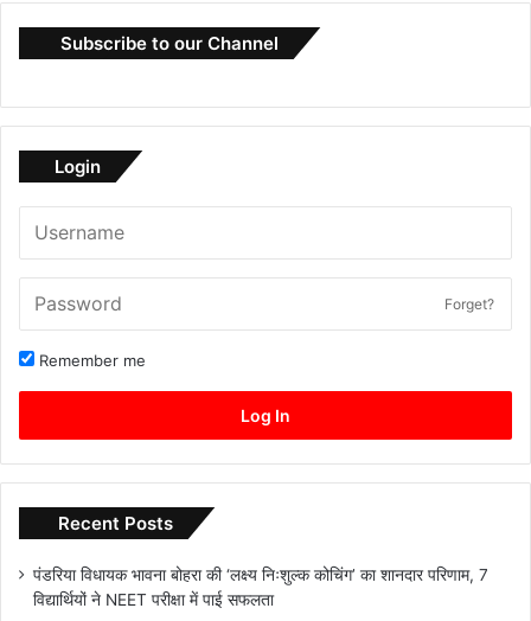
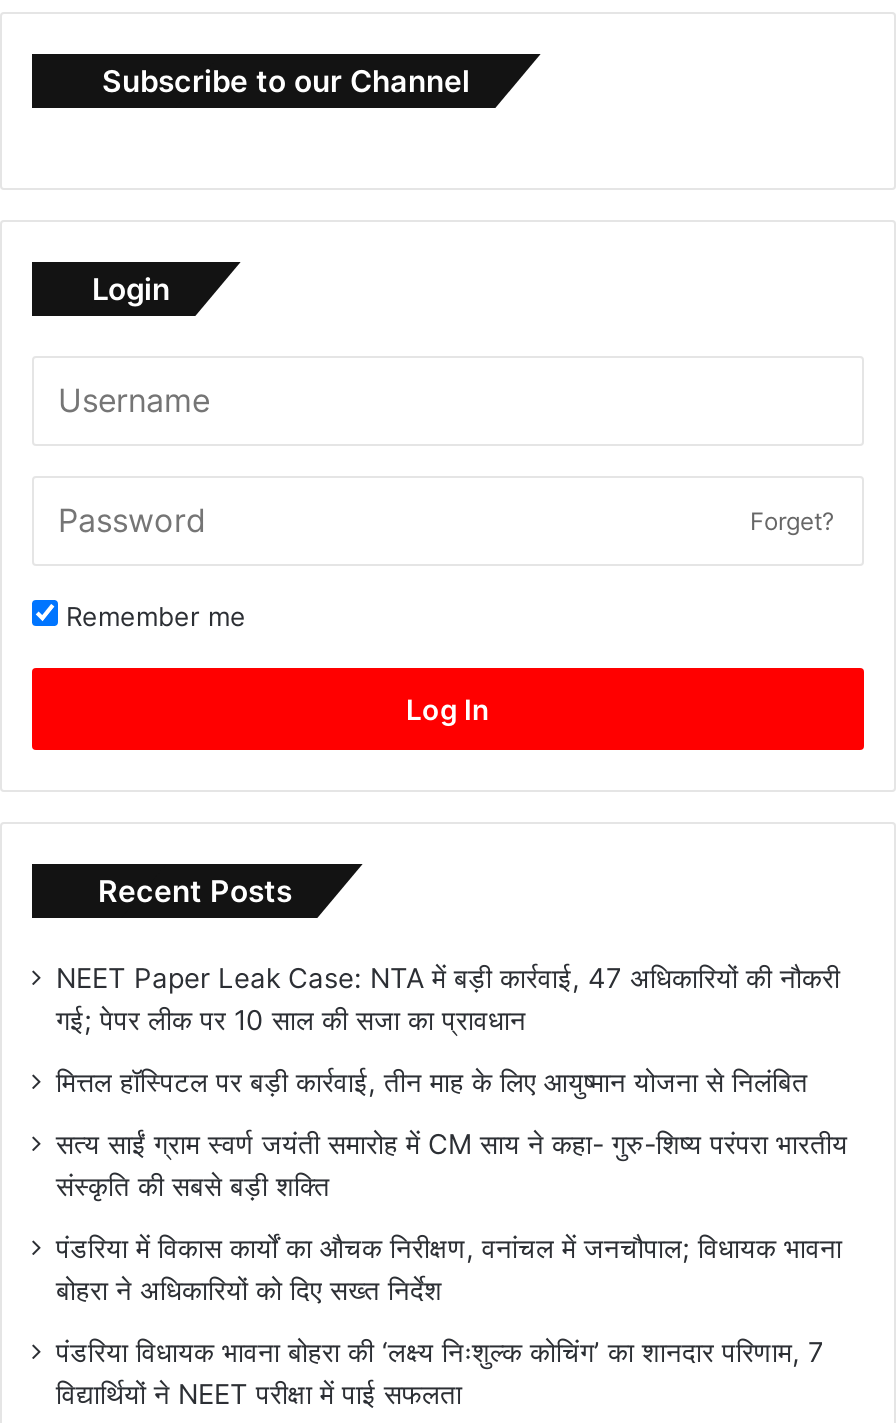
+ NEET Paper Leak Case: NTA में बड़ी कार्रवाई, 47 अधिकारियों की नौकरी
+ गई; पेपर लीक पर 10 साल की सजा का प्रावधान
+ मित्तल हॉस्पिटल पर बड़ी कार्रवाई, तीन माह के लिए आयुष्मान योजना से निलंबित
+ सत्य साईं ग्राम स्वर्ण जयंती समारोह में CM साय ने कहा- गुरु-शिष्य परंपरा भारतीय
+ संस्कृति की सबसे बड़ी शक्ति
+ पंडरिया में विकास कार्यों का औचक निरीक्षण, वनांचल में जनचौपाल; विधायक भावना
+ बोहरा ने अधिकारियों को दिए सख्त निर्देश
